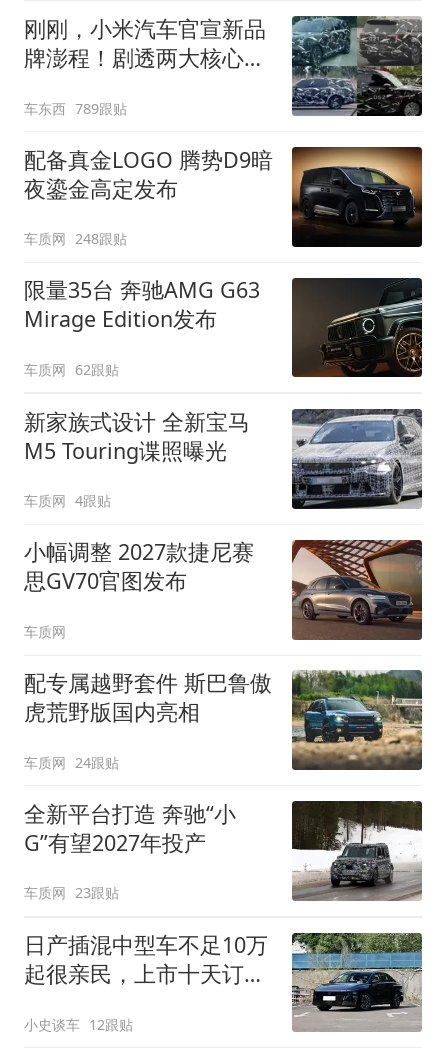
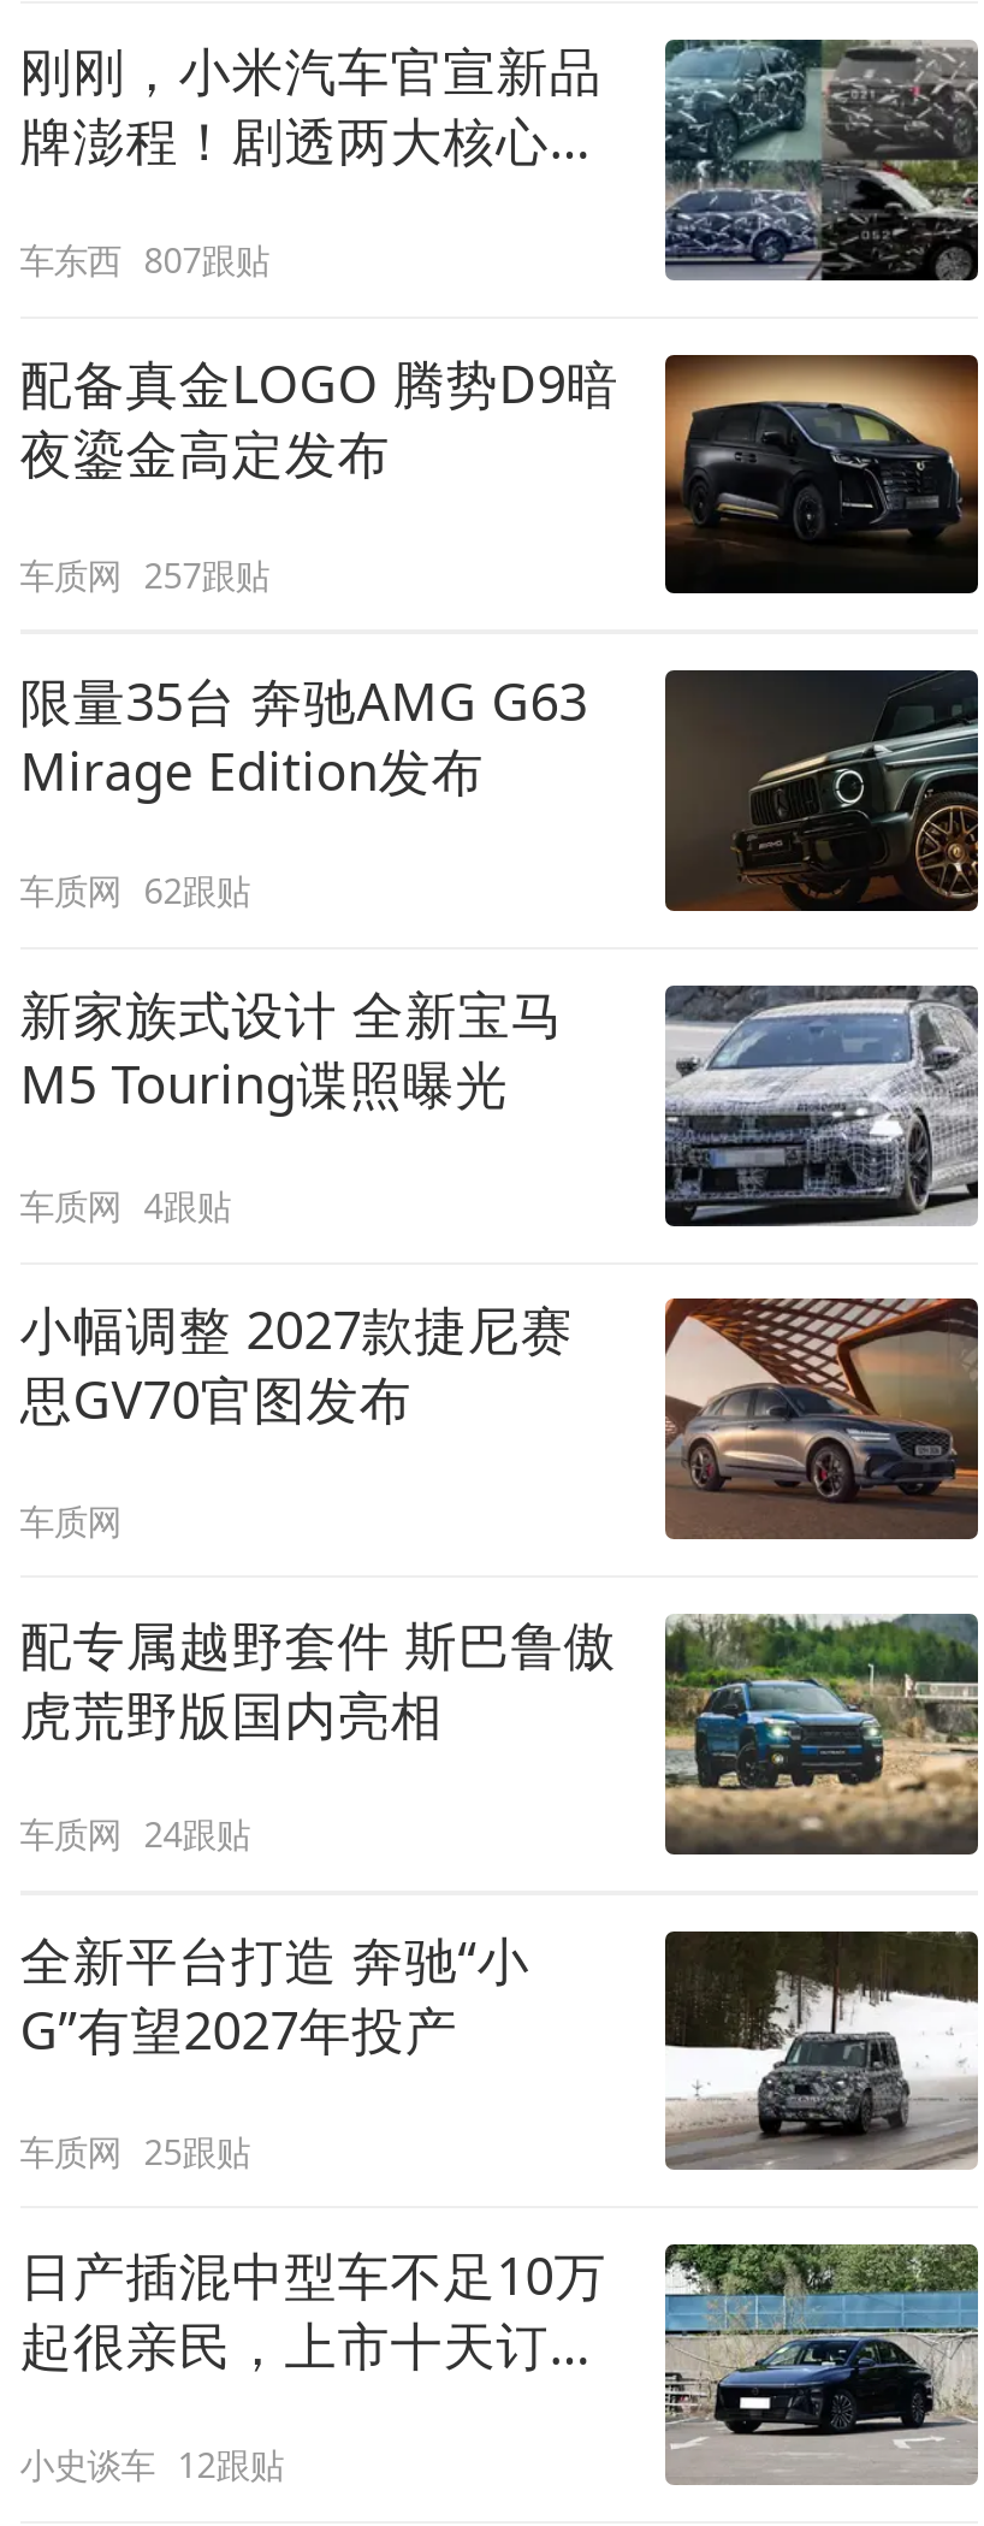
- 车东西 789跟贴
+ 车东西 807跟贴

- 车质网 248跟贴
+ 车质网 257跟贴

- 车质网 23跟贴
+ 车质网 25跟贴
